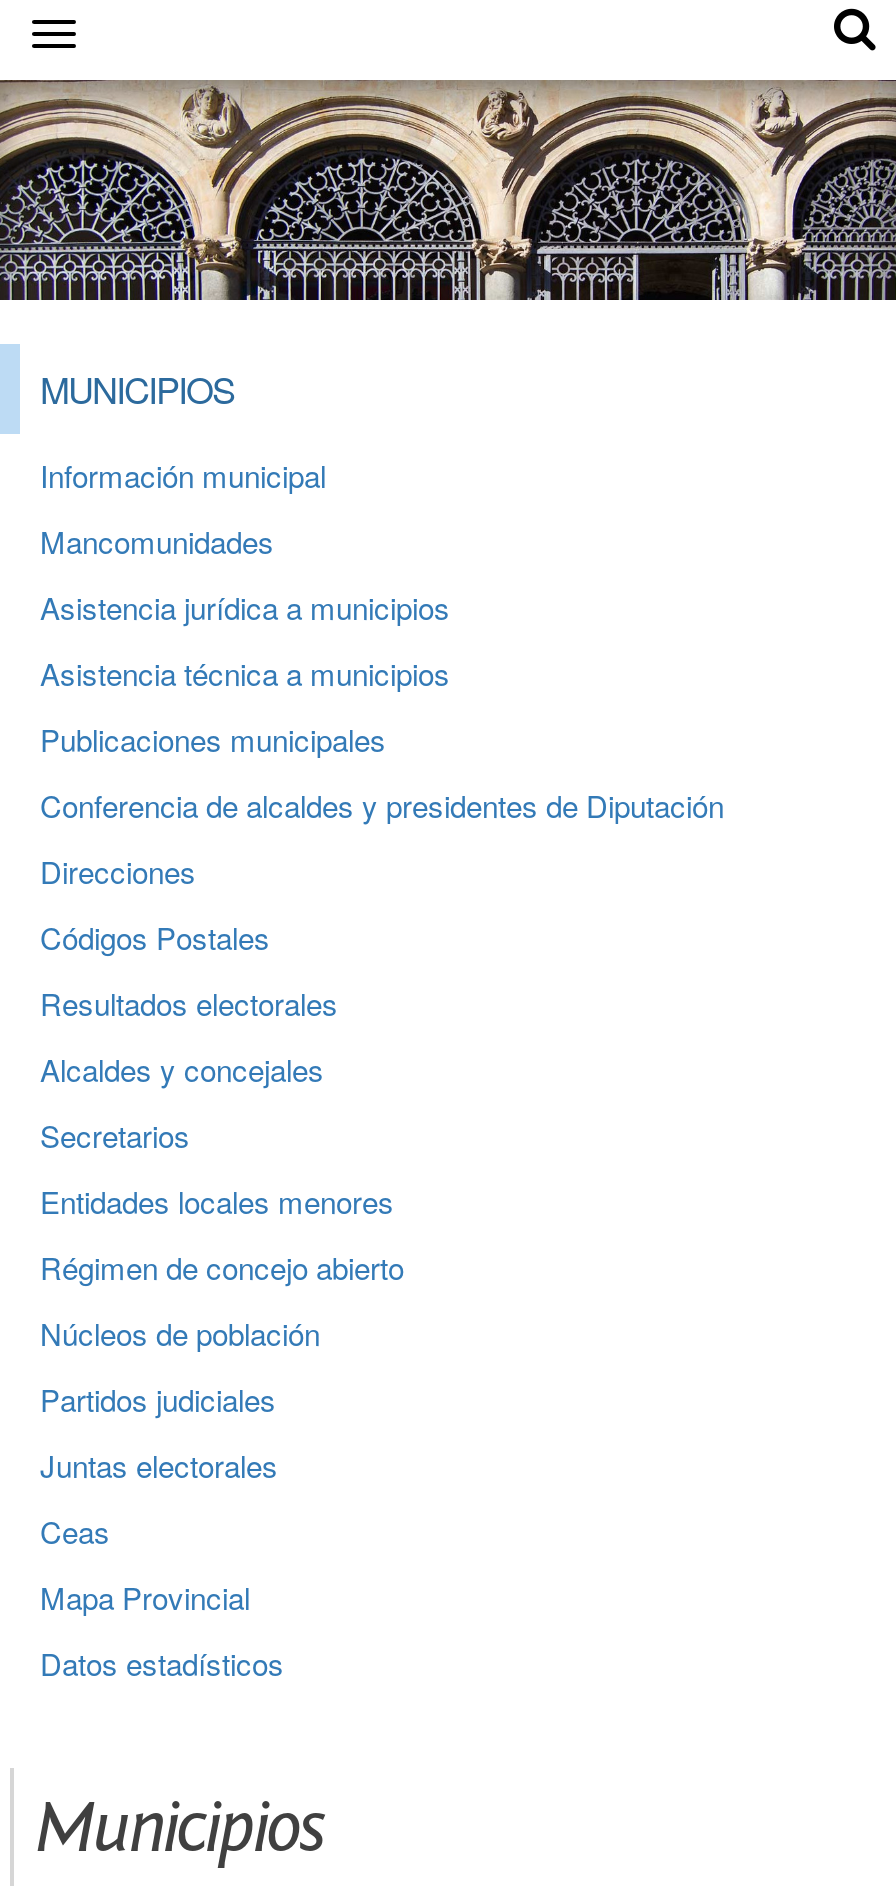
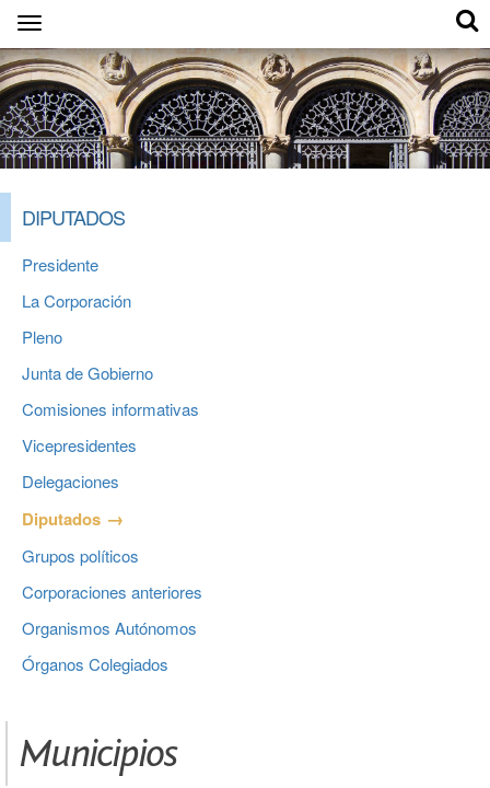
- MUNICIPIOS
- Información municipal
- Mancomunidades
- Asistencia jurídica a municipios
- Asistencia técnica a municipios
- Publicaciones municipales
- Conferencia de alcaldes y presidentes de Diputación
- Direcciones
- Códigos Postales
- Resultados electorales
- Alcaldes y concejales
- Secretarios
- Entidades locales menores
- Régimen de concejo abierto
- Núcleos de población
- Partidos judiciales
- Juntas electorales
- Ceas
- Mapa Provincial
- Datos estadísticos
+ DIPUTADOS
+ Presidente
+ La Corporación
+ Pleno
+ Junta de Gobierno
+ Comisiones informativas
+ Vicepresidentes
+ Delegaciones
+ Diputados
+ Grupos políticos
+ Corporaciones anteriores
+ Organismos Autónomos
+ Órganos Colegiados
